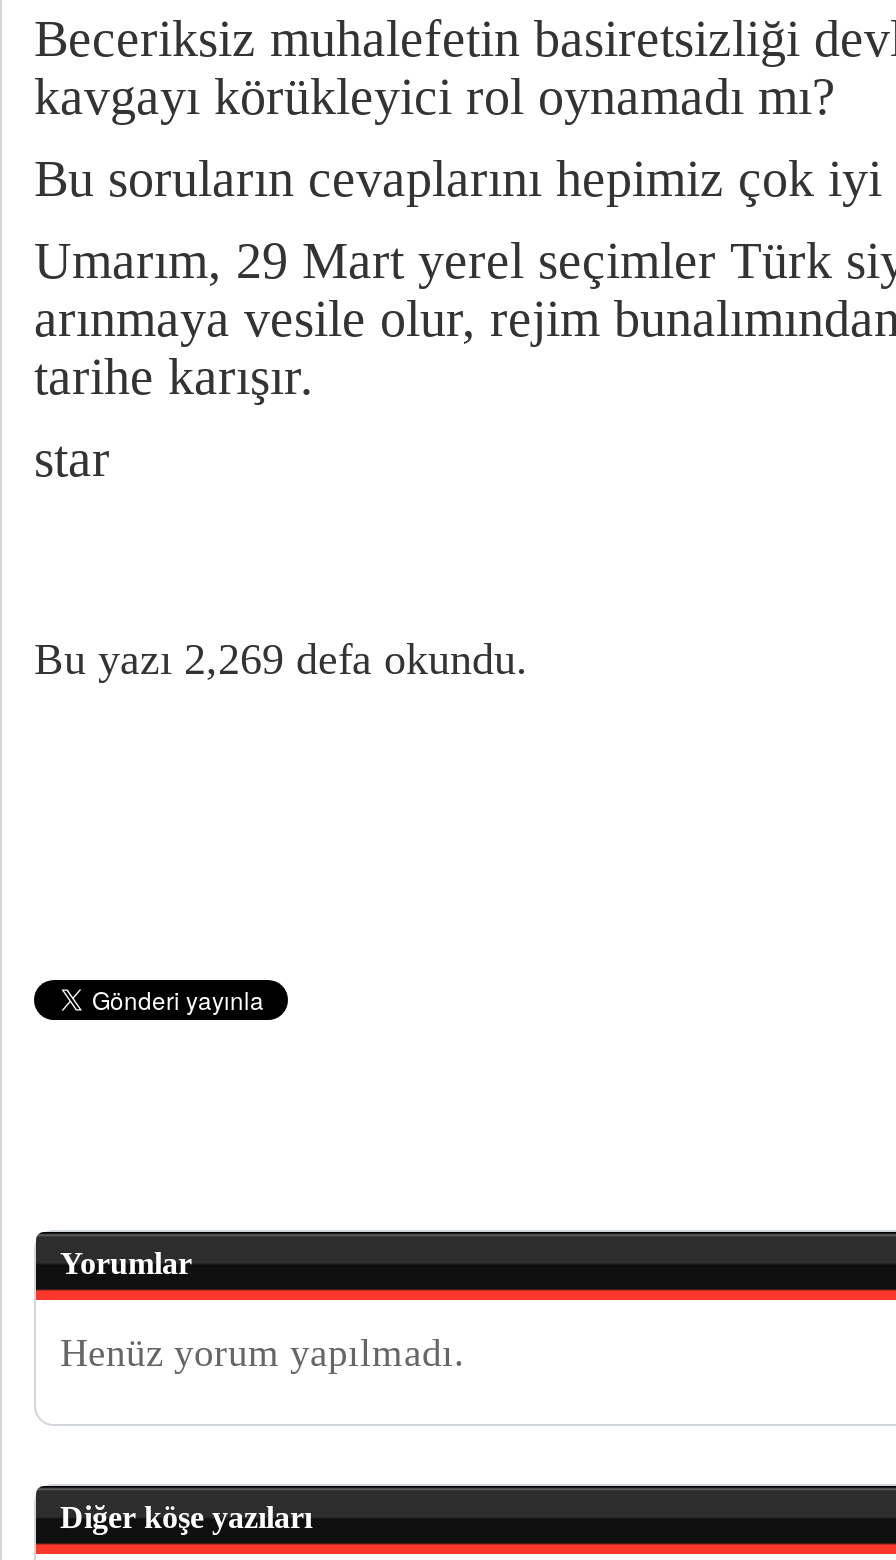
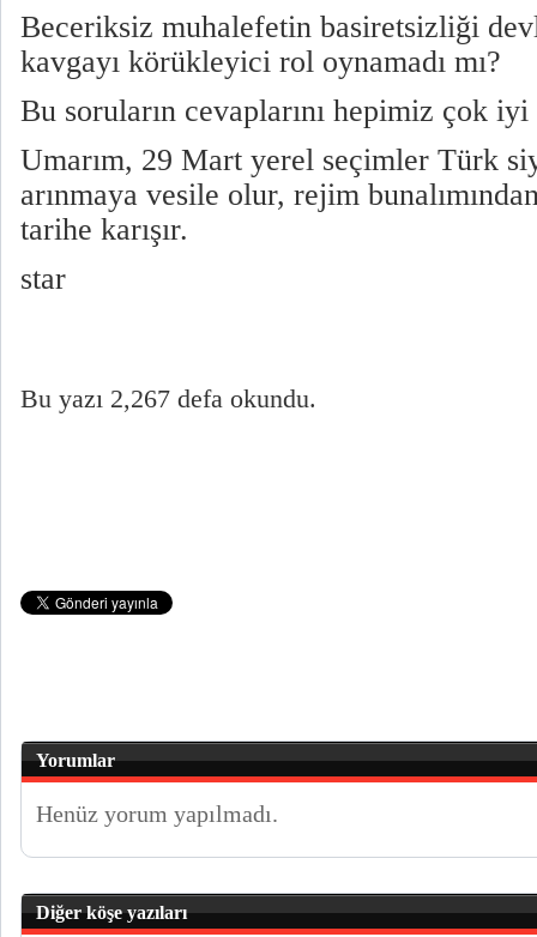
- Bu yazı 2,269 defa okundu.
+ Bu yazı 2,267 defa okundu.
